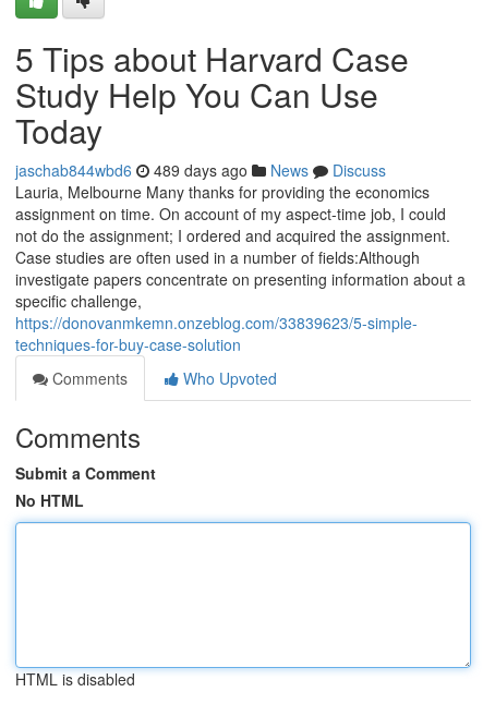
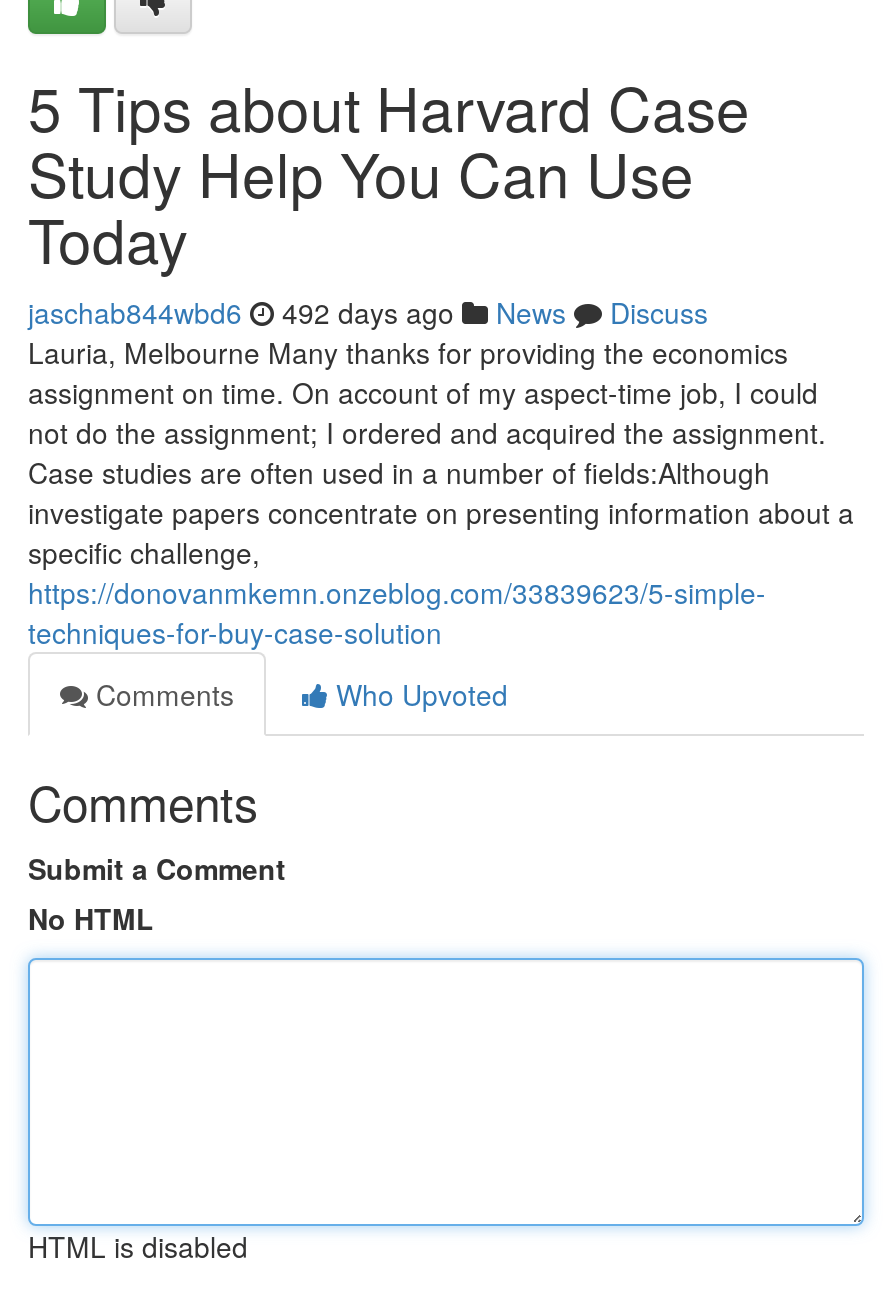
- jaschab844wbd6 489 days ago News Discuss
+ jaschab844wbd6 492 days ago News Discuss
